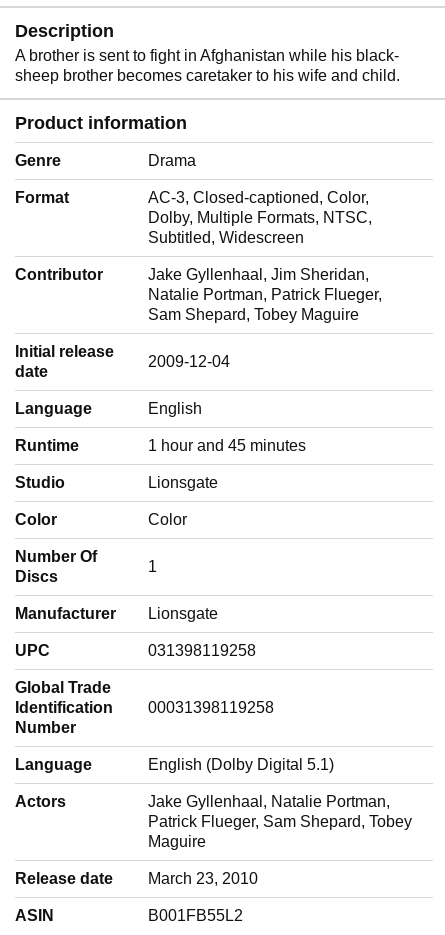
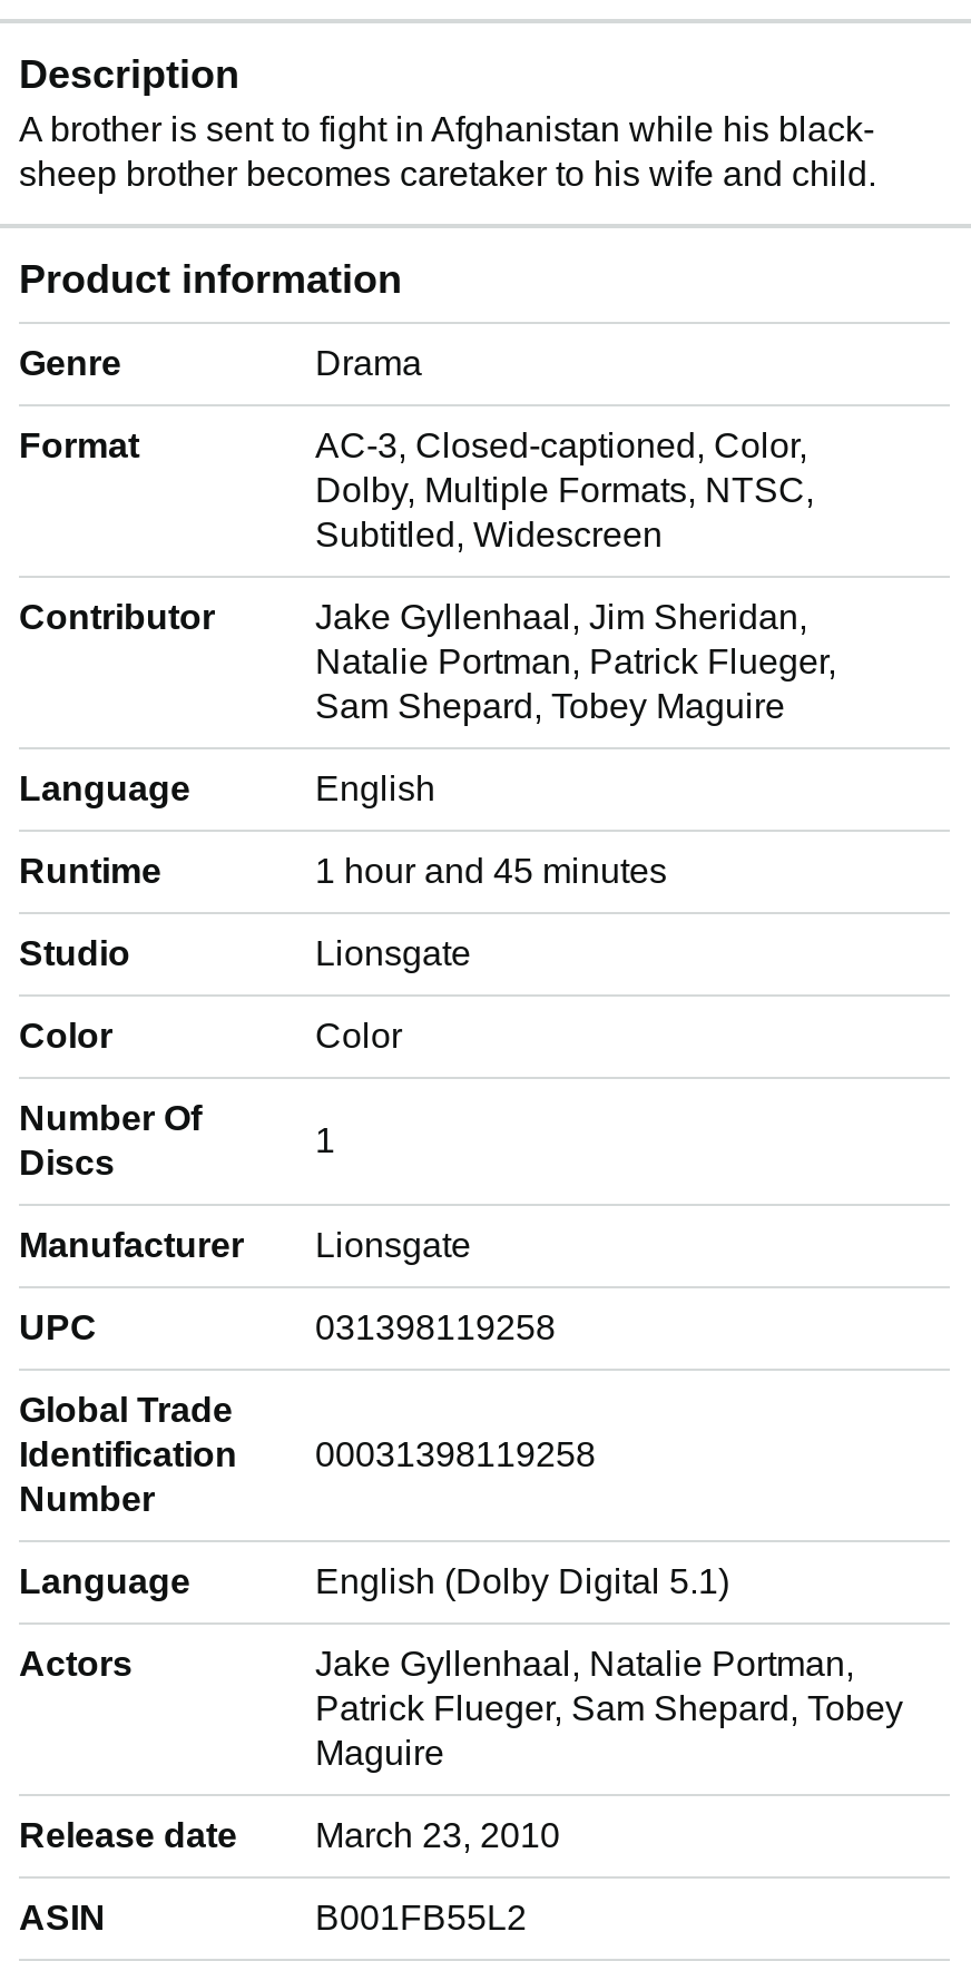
- Initial release
- date

- 2009-12-04
